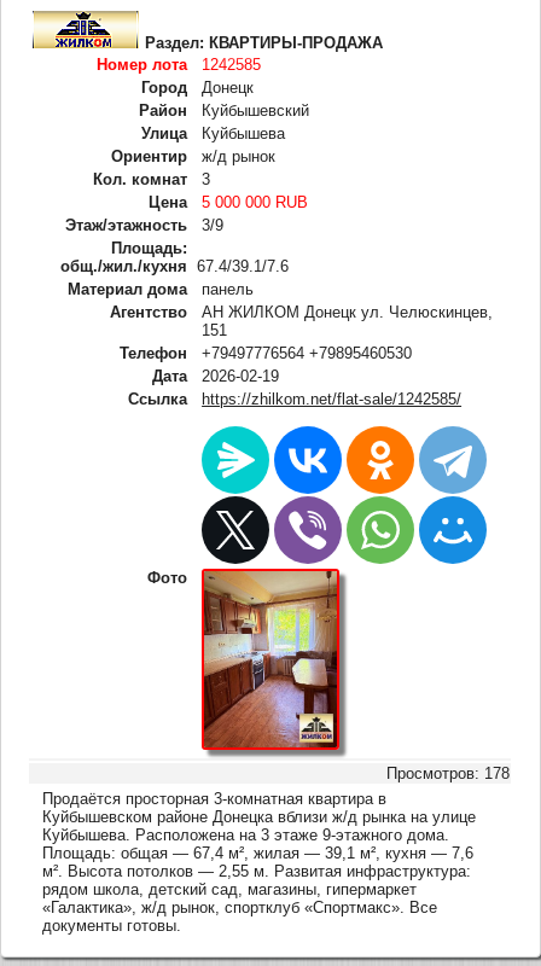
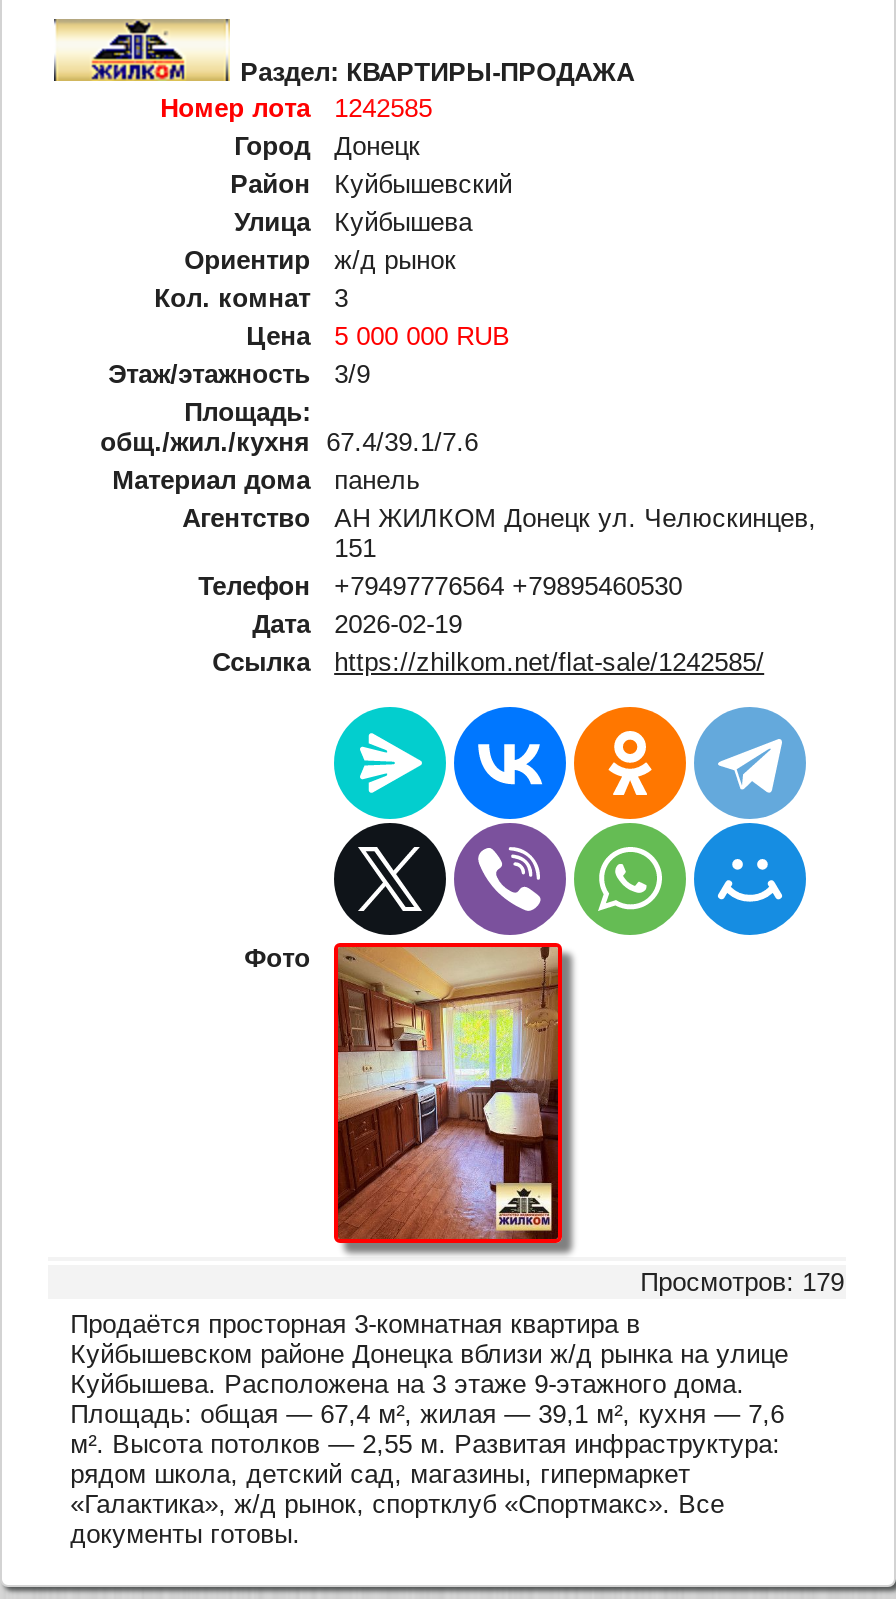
- Просмотров: 178
+ Просмотров: 179
